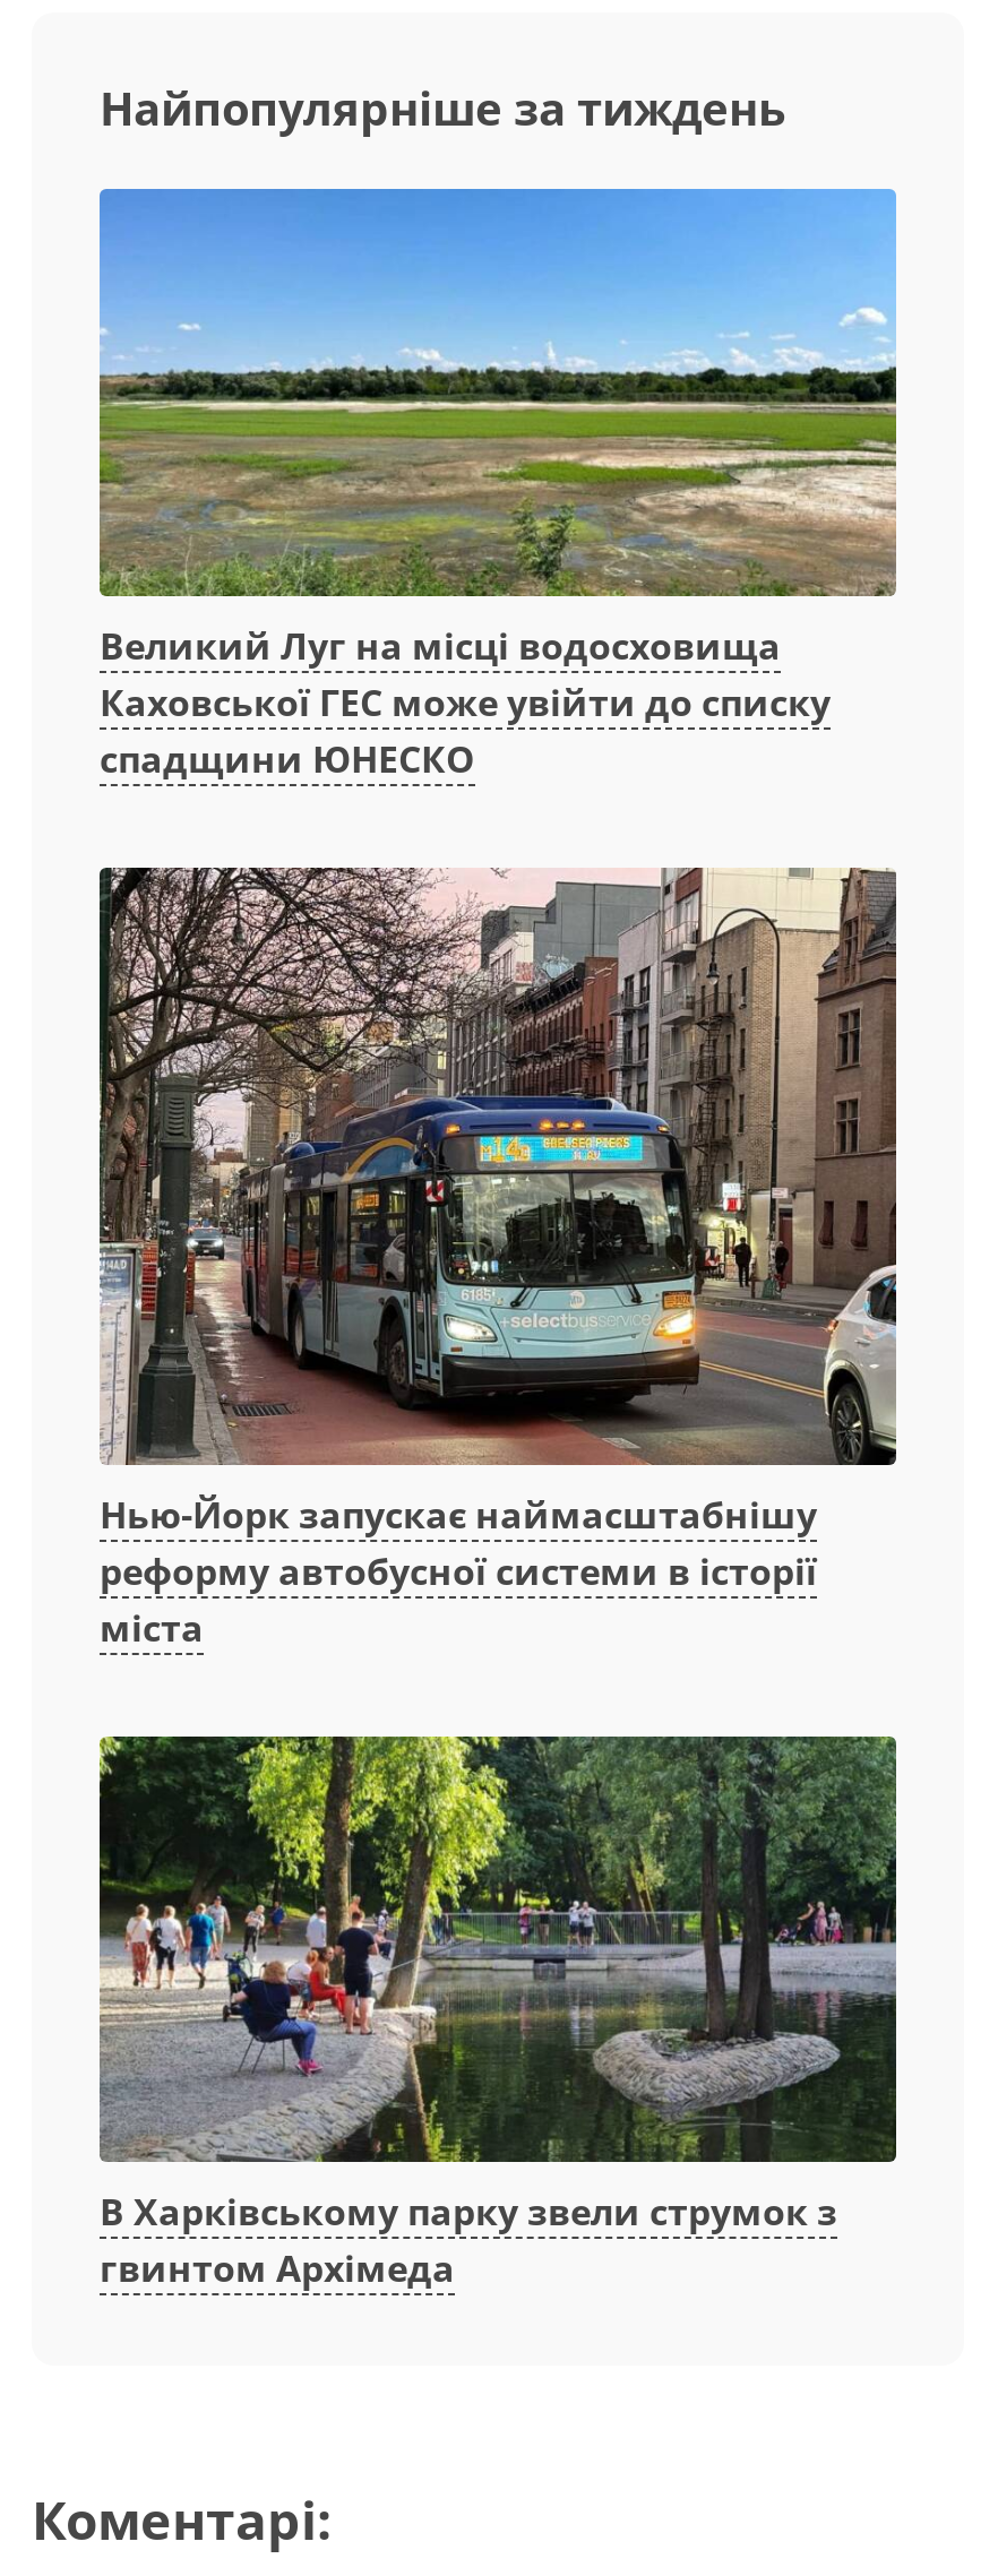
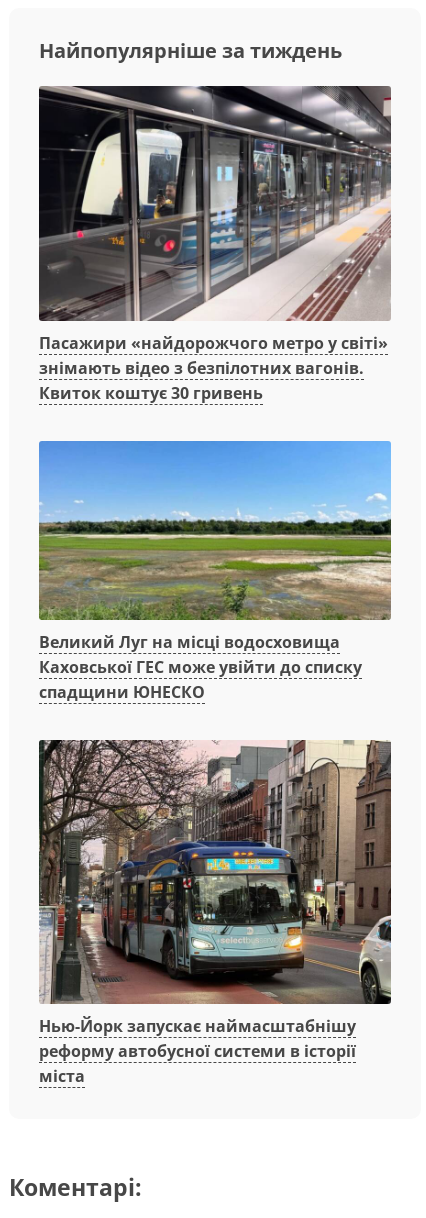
+ [image]
+ Пасажири «найдорожчого метро у світі»
+ знімають відео з безпілотних вагонів.
+ Квиток коштує 30 гривень

moved down: [image] | Великий Луг на місці водосховища | Каховської ГЕС може увійти до списку | спадщини ЮНЕСКО | Нью-Йорк запускає наймасштабнішу | реформу автобусної системи в історії | міста

- [image]
- В Харківському парку звели струмок з
- гвинтом Архімеда
